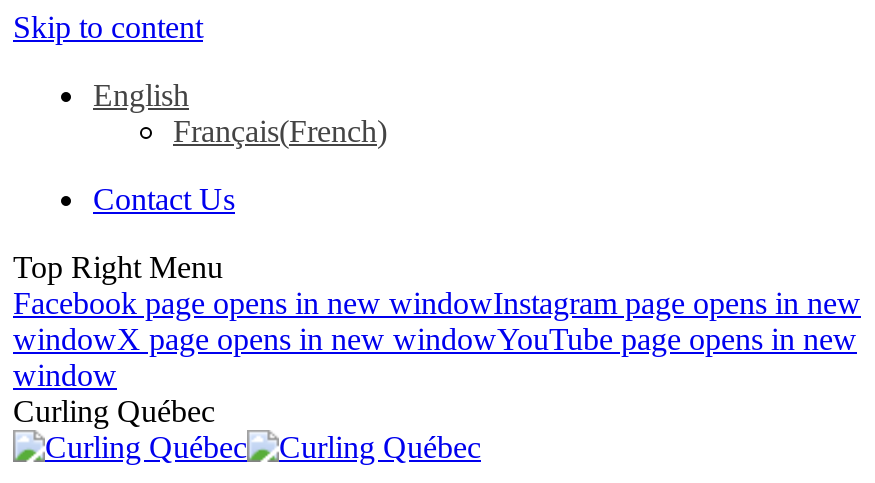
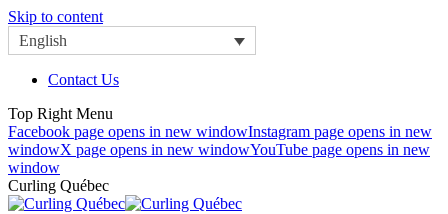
- Français(French)
